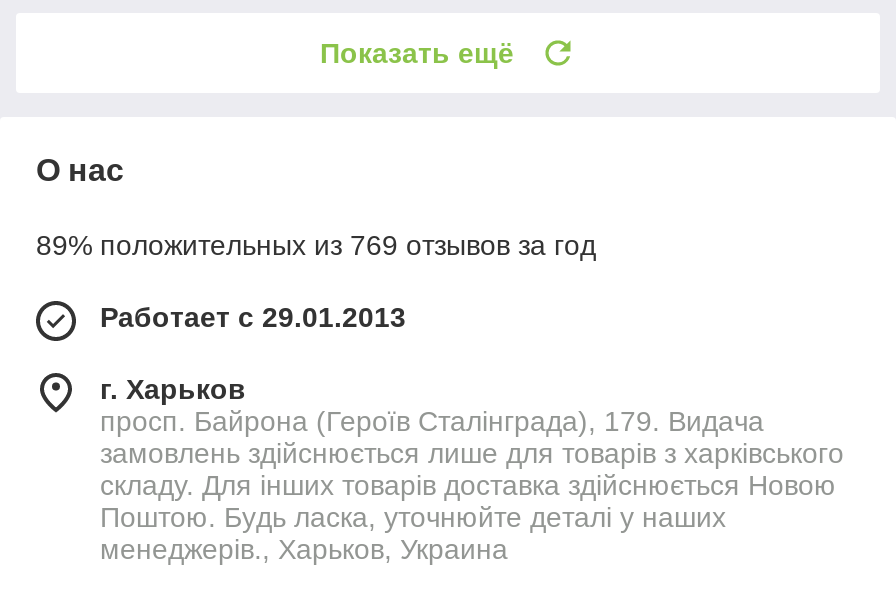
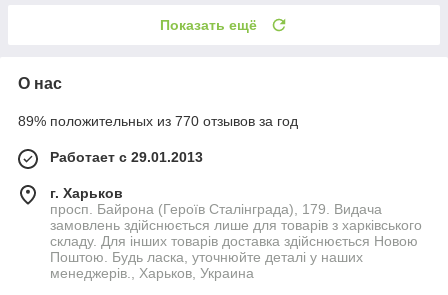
- 89% положительных из 769 отзывов за год
+ 89% положительных из 770 отзывов за год
